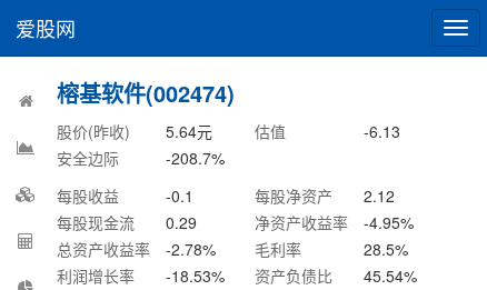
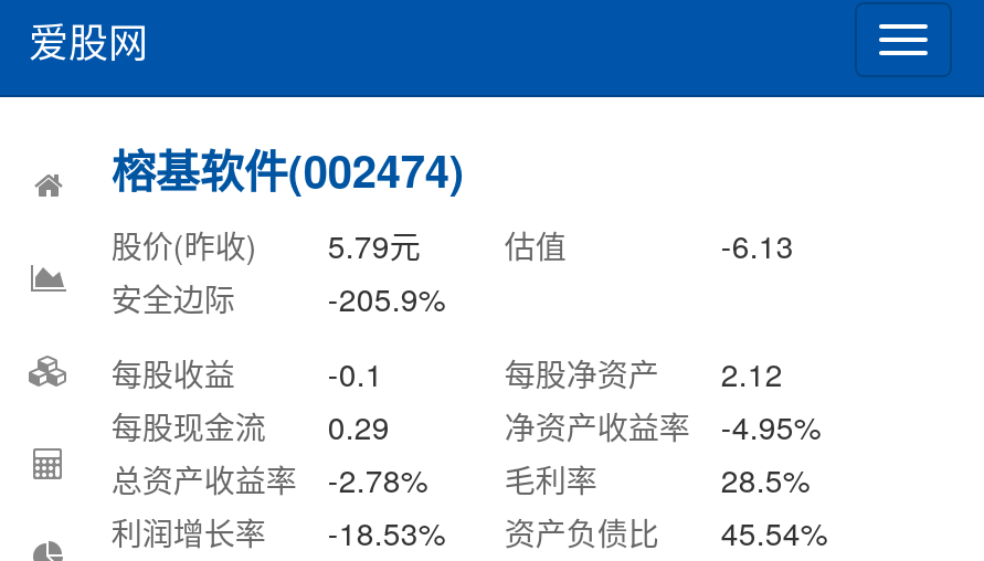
- 股价(昨收) 5.64元 估值
+ 股价(昨收) 5.79元 估值

- -208.7%
+ -205.9%
